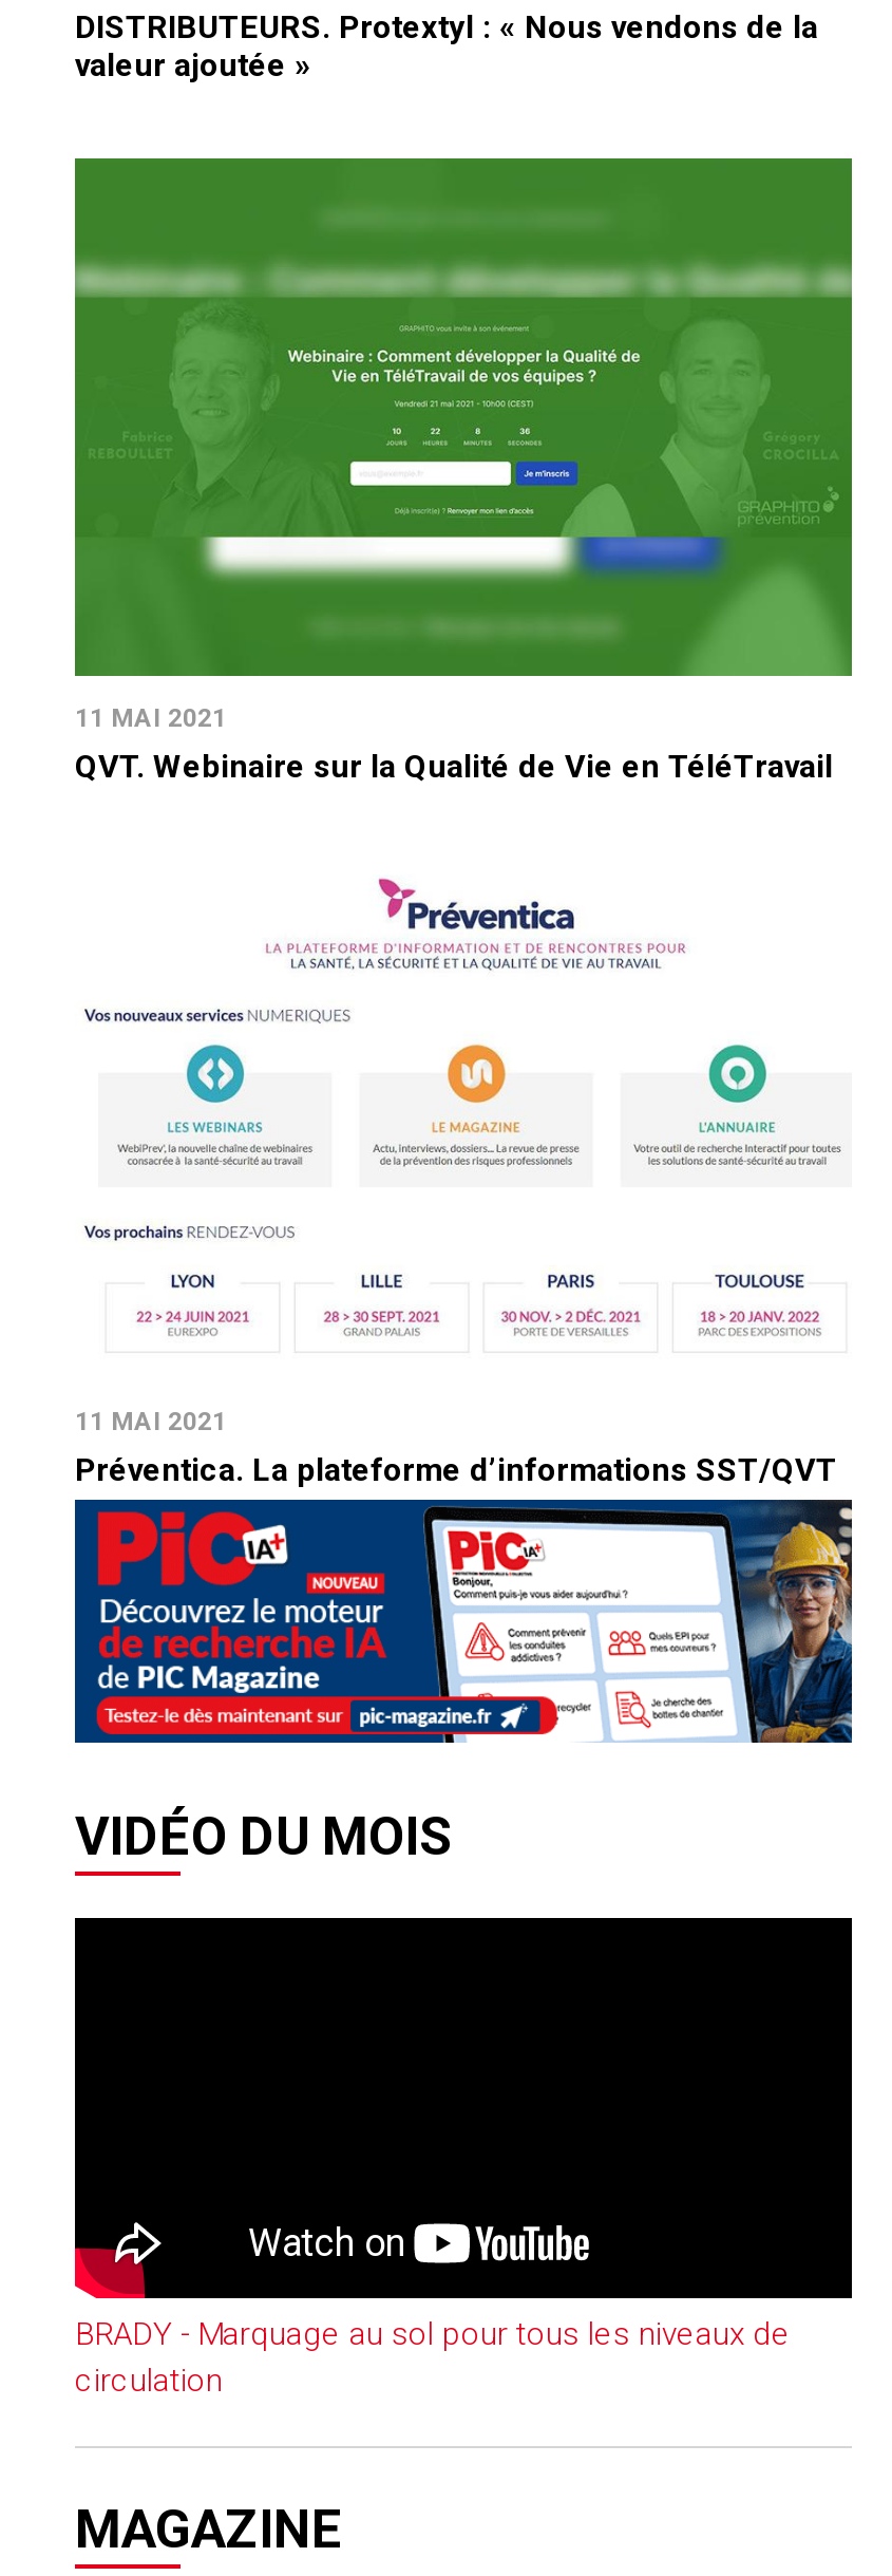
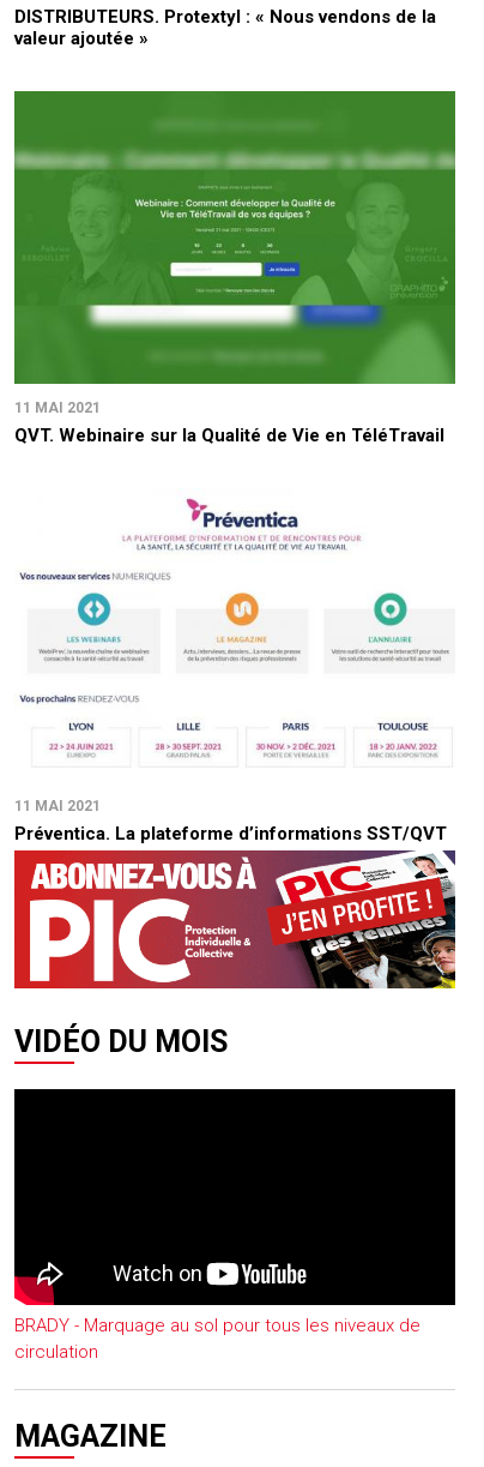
- [image]
+ [image]
